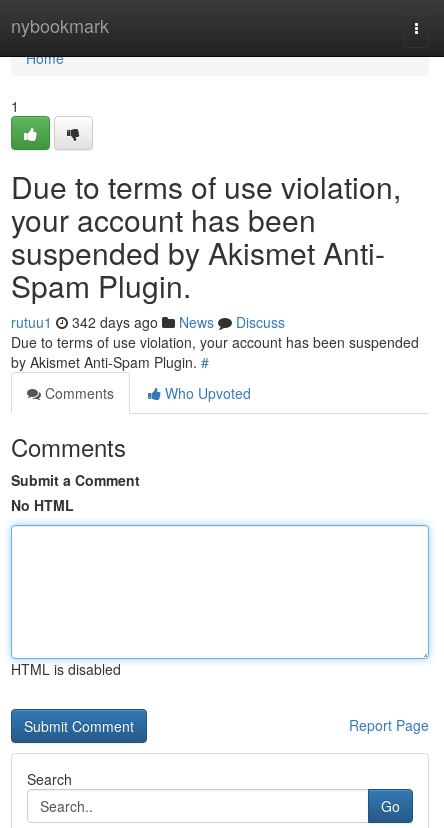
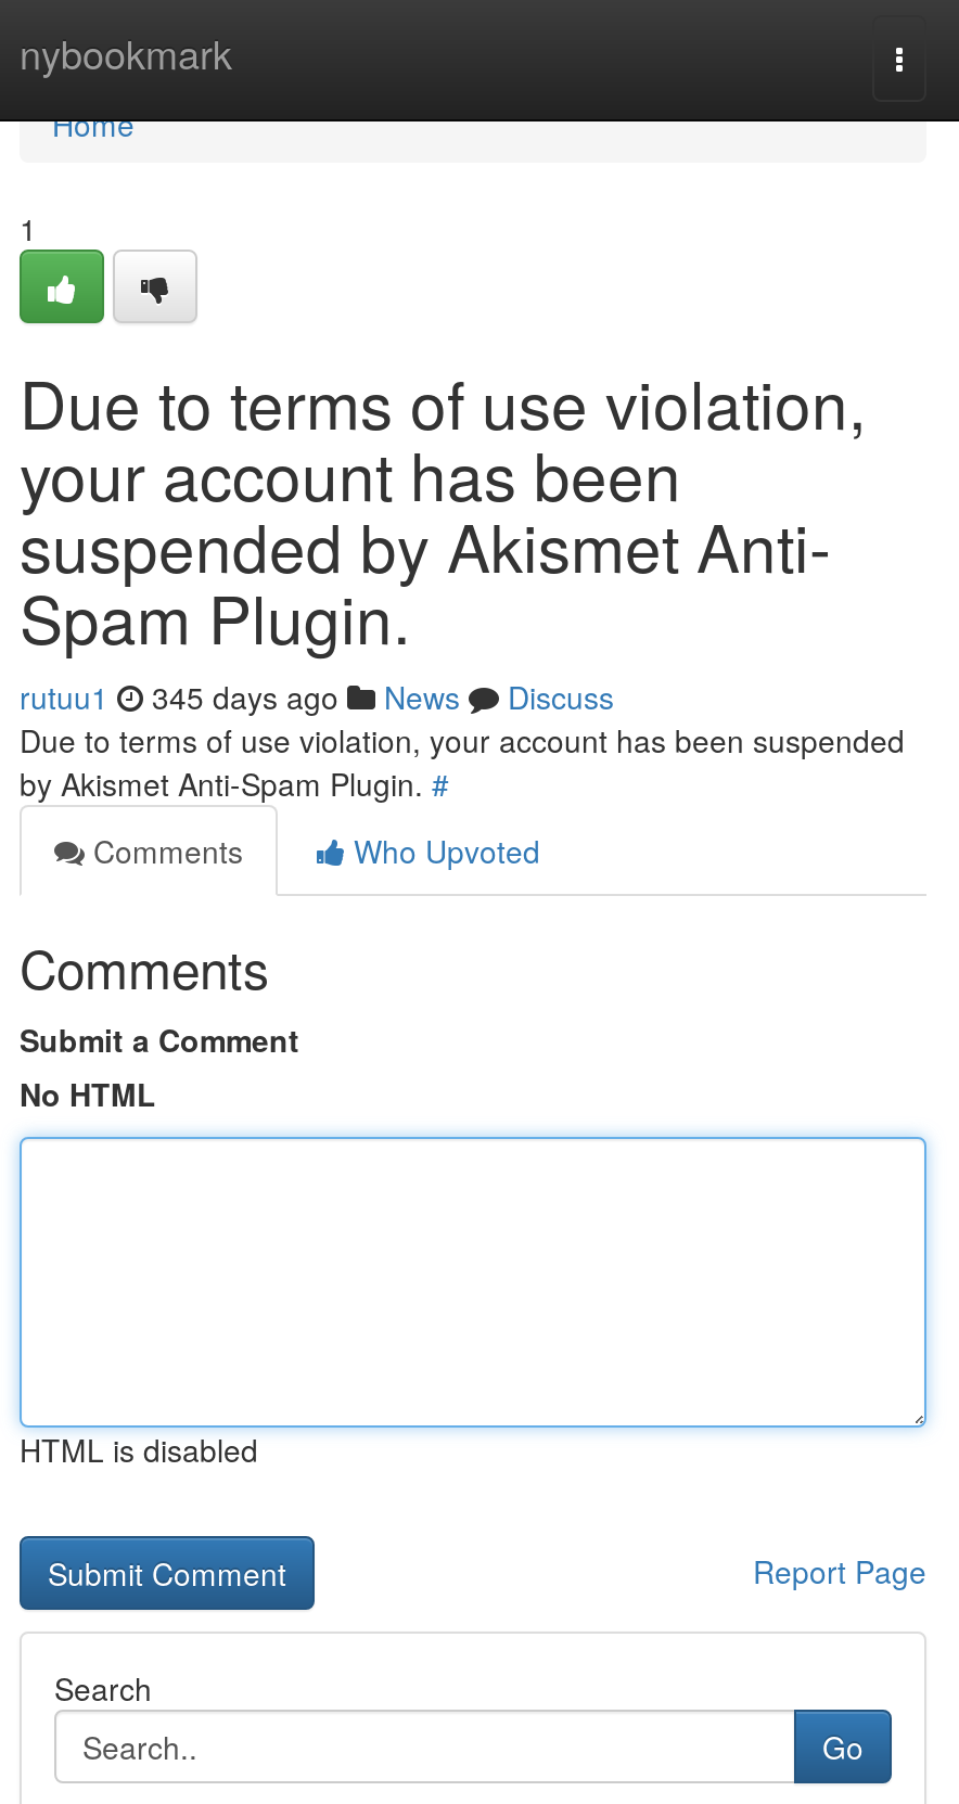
- rutuu1 342 days ago News Discuss
+ rutuu1 345 days ago News Discuss
